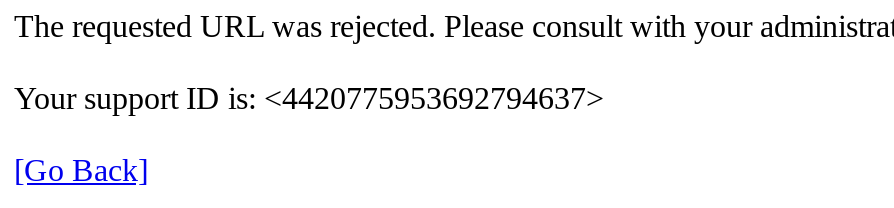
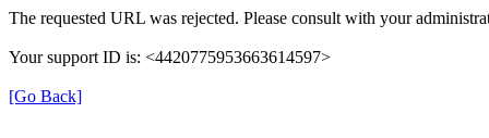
- Your support ID is: <4420775953692794637>
+ Your support ID is: <4420775953663614597>
